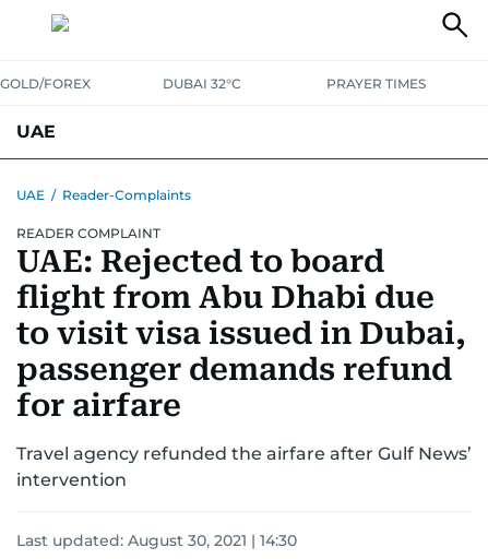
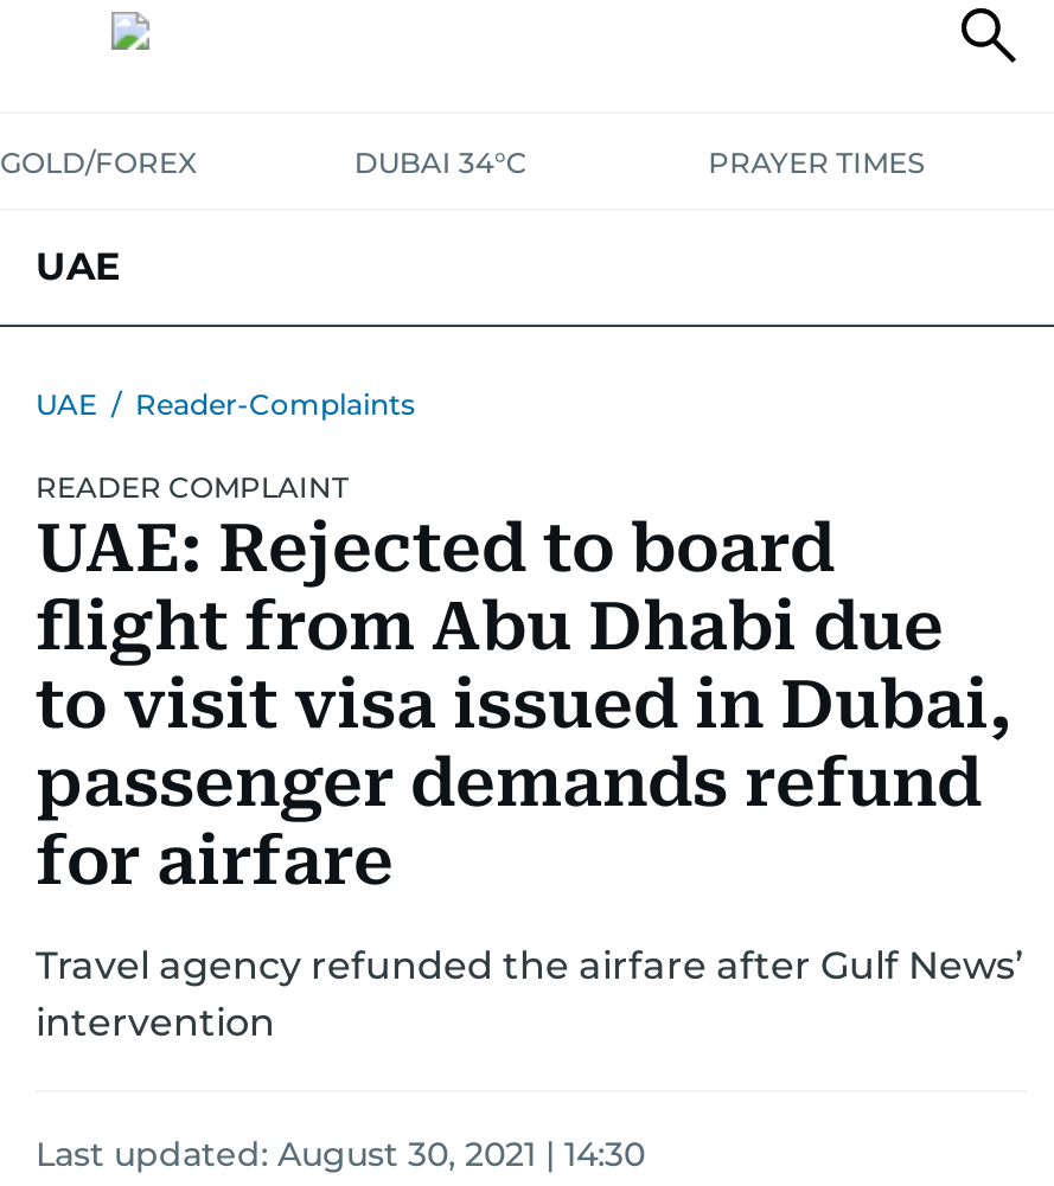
- DUBAI 32°C
+ DUBAI 34°C
